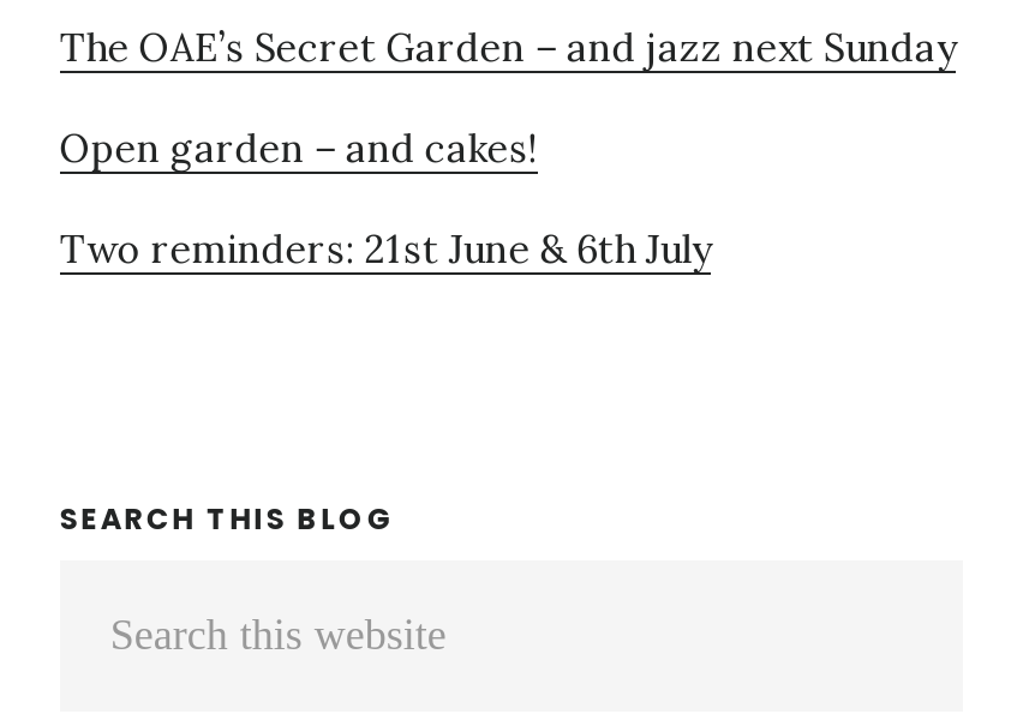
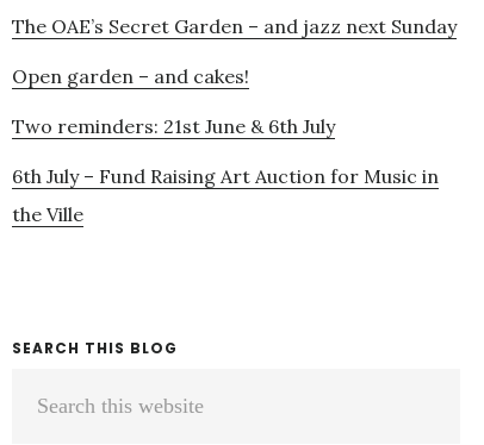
+ 6th July – Fund Raising Art Auction for Music in
+ the Ville
